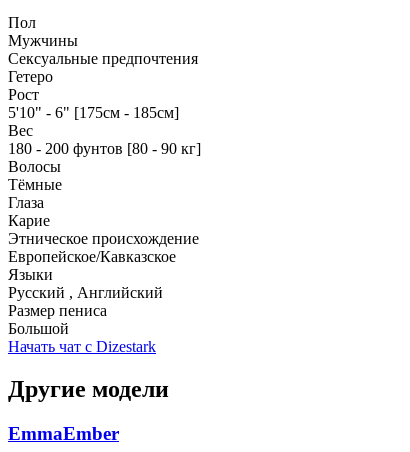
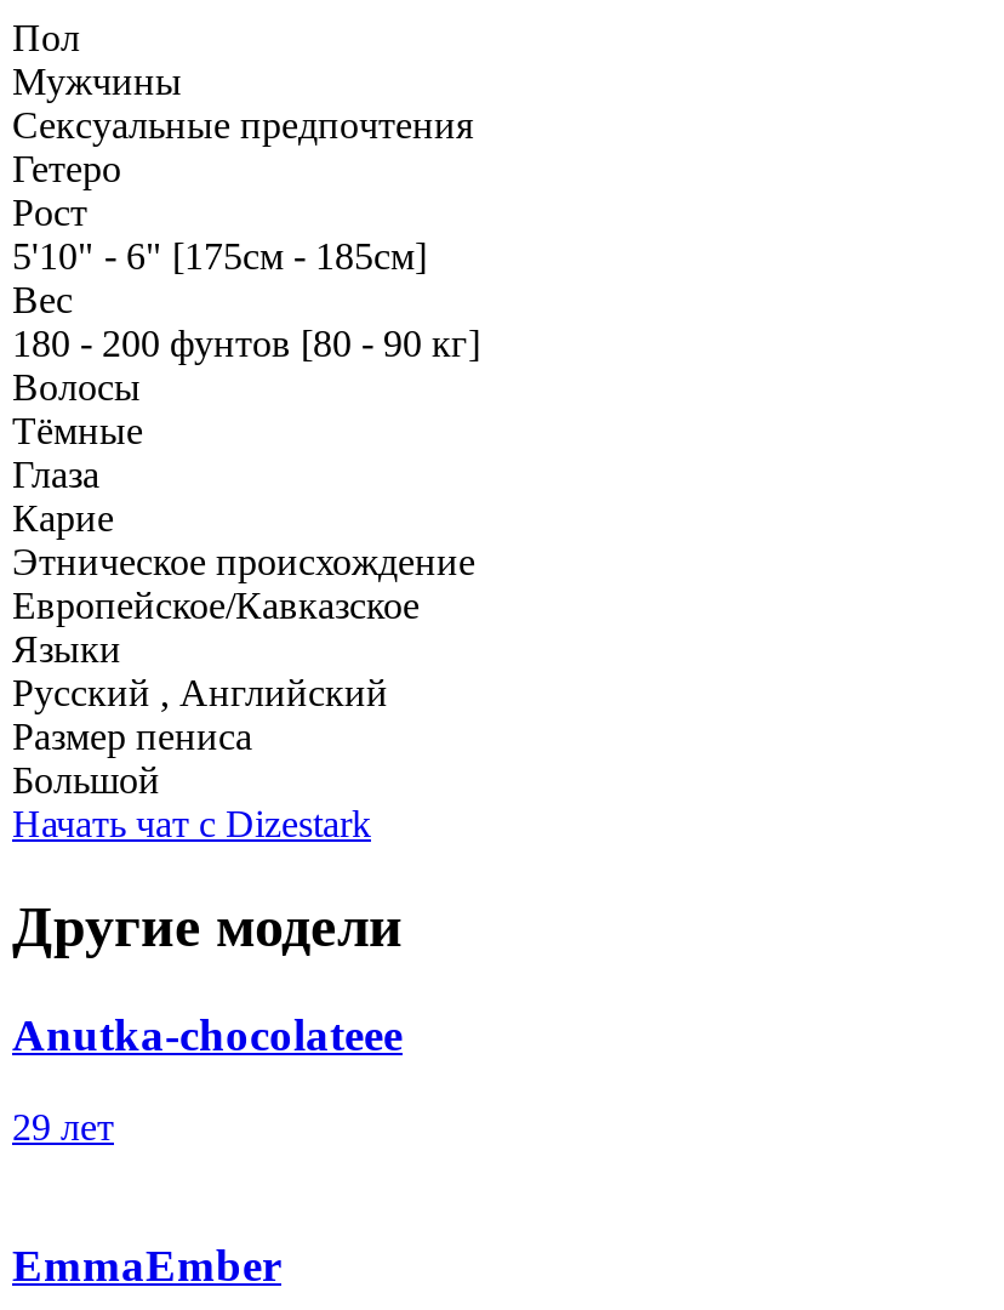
+ Anutka-chocolateee
+ 29 лет
